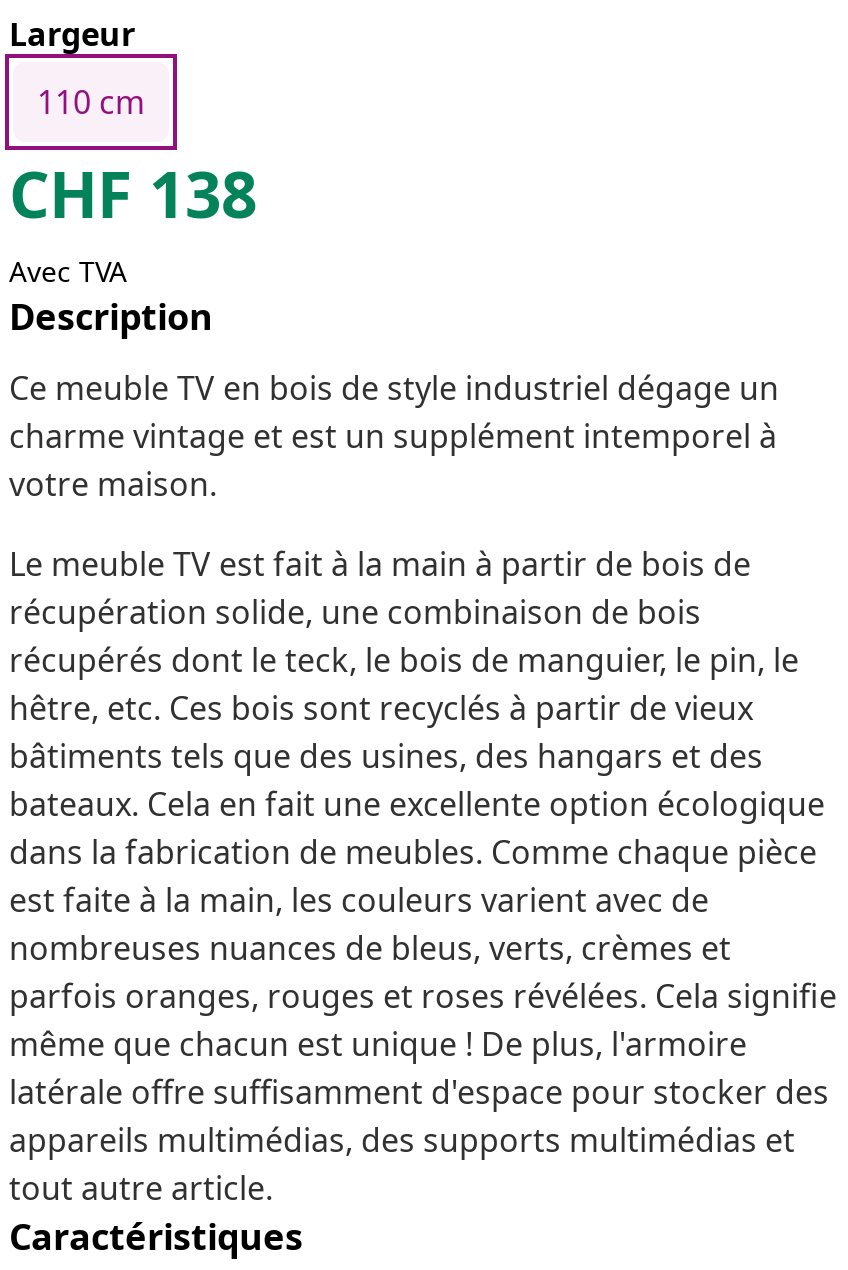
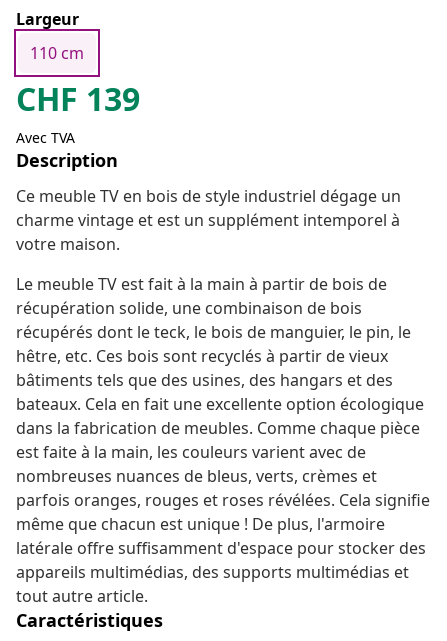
- CHF 138
+ CHF 139
